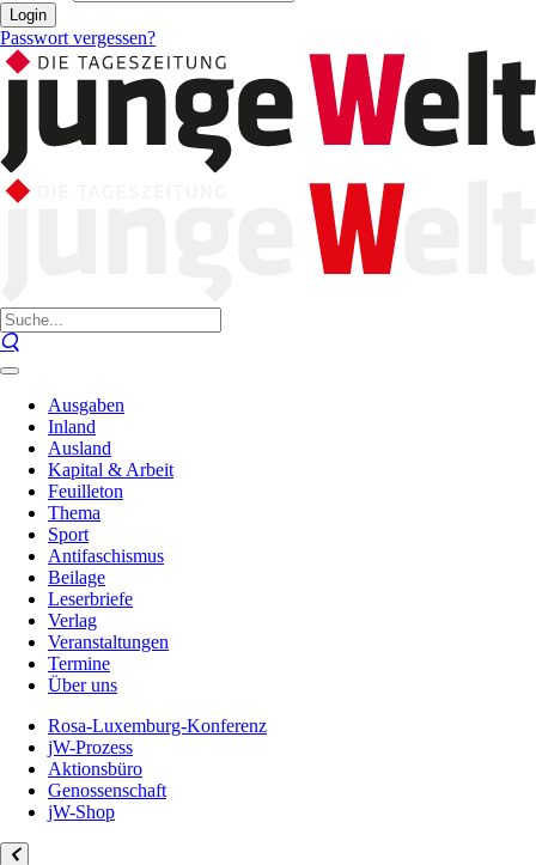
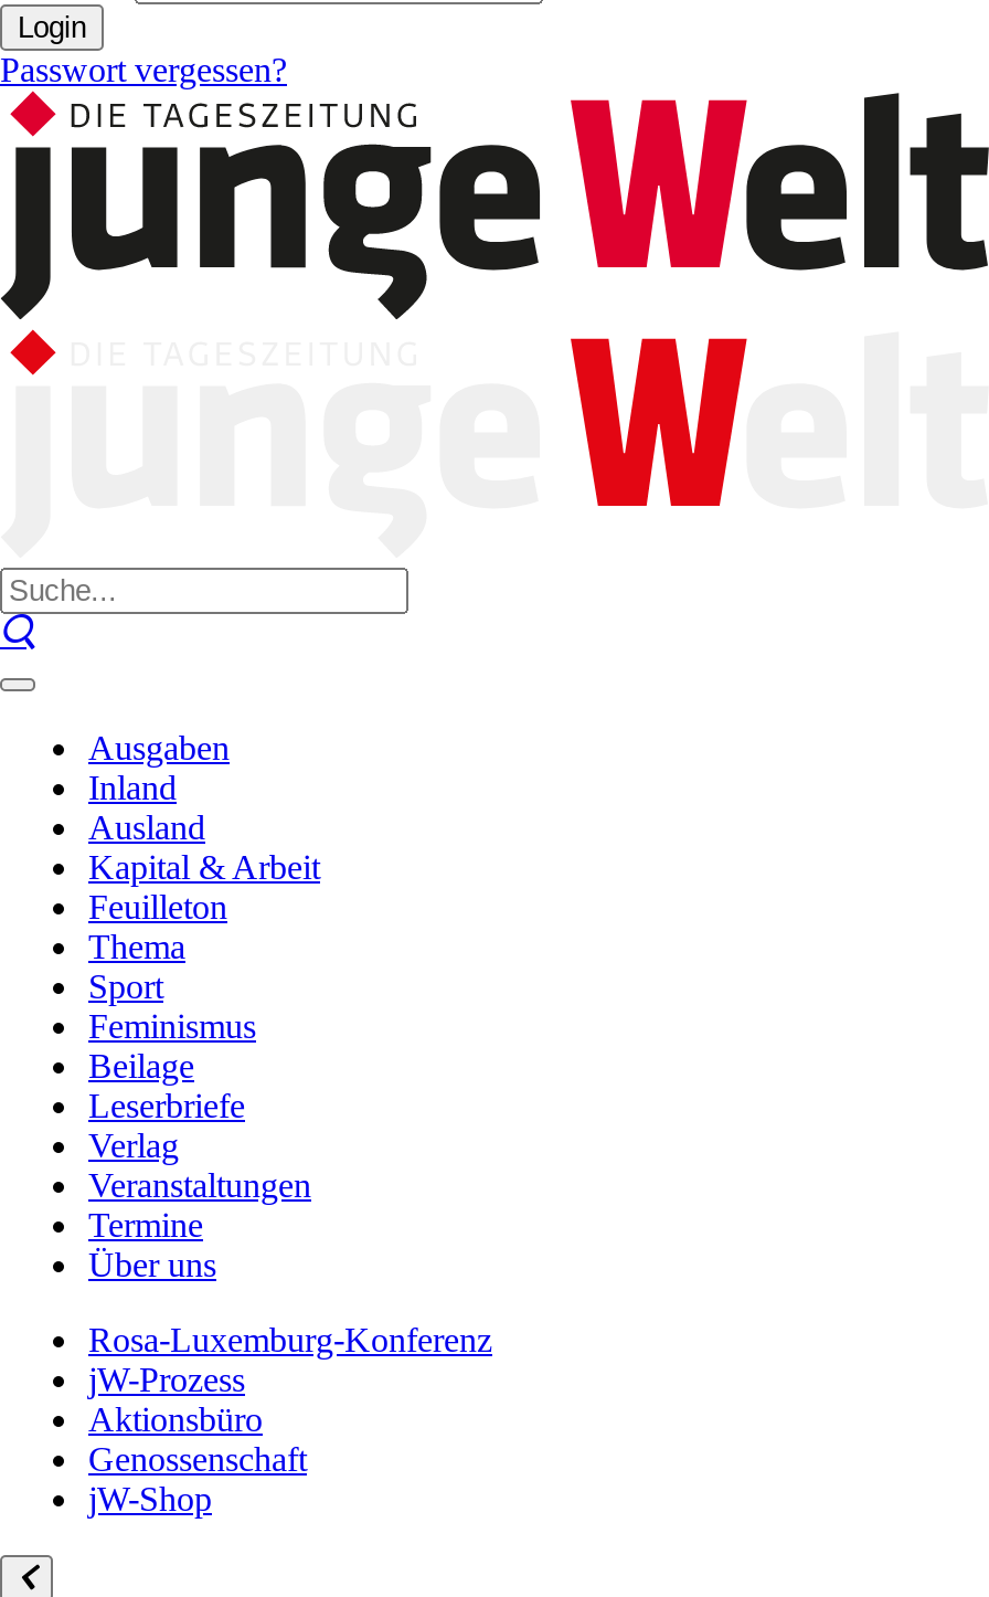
- Antifaschismus
+ Feminismus
